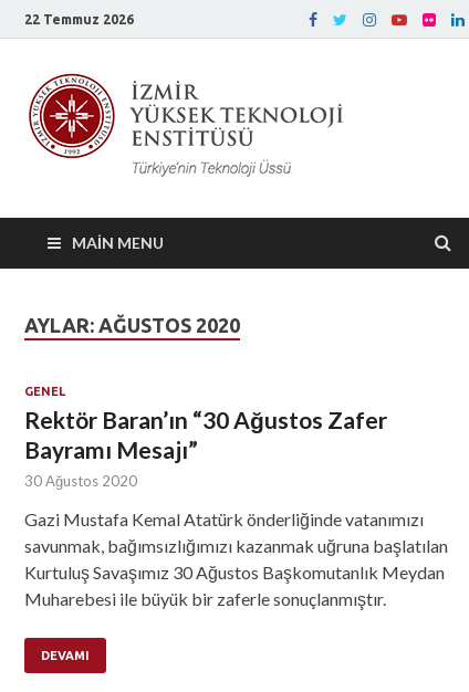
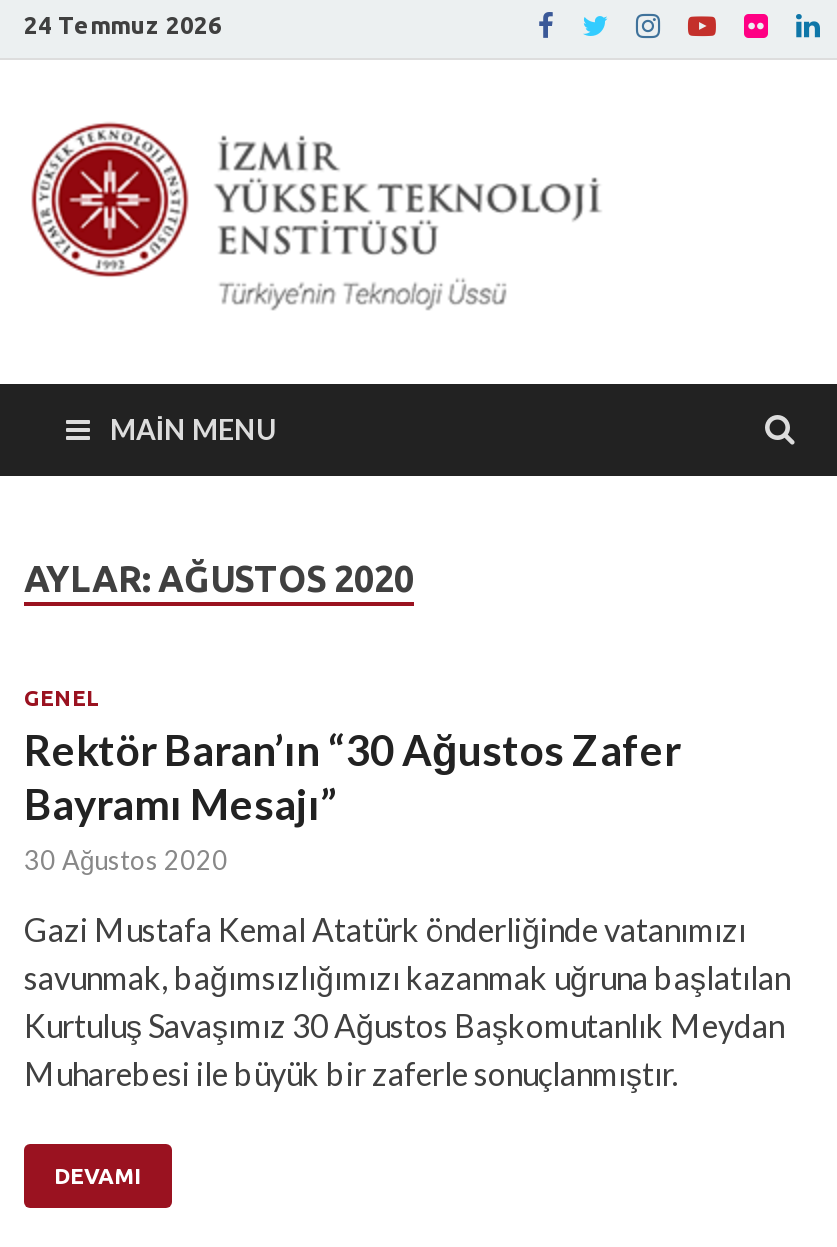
- 22 Temmuz 2026
+ 24 Temmuz 2026
